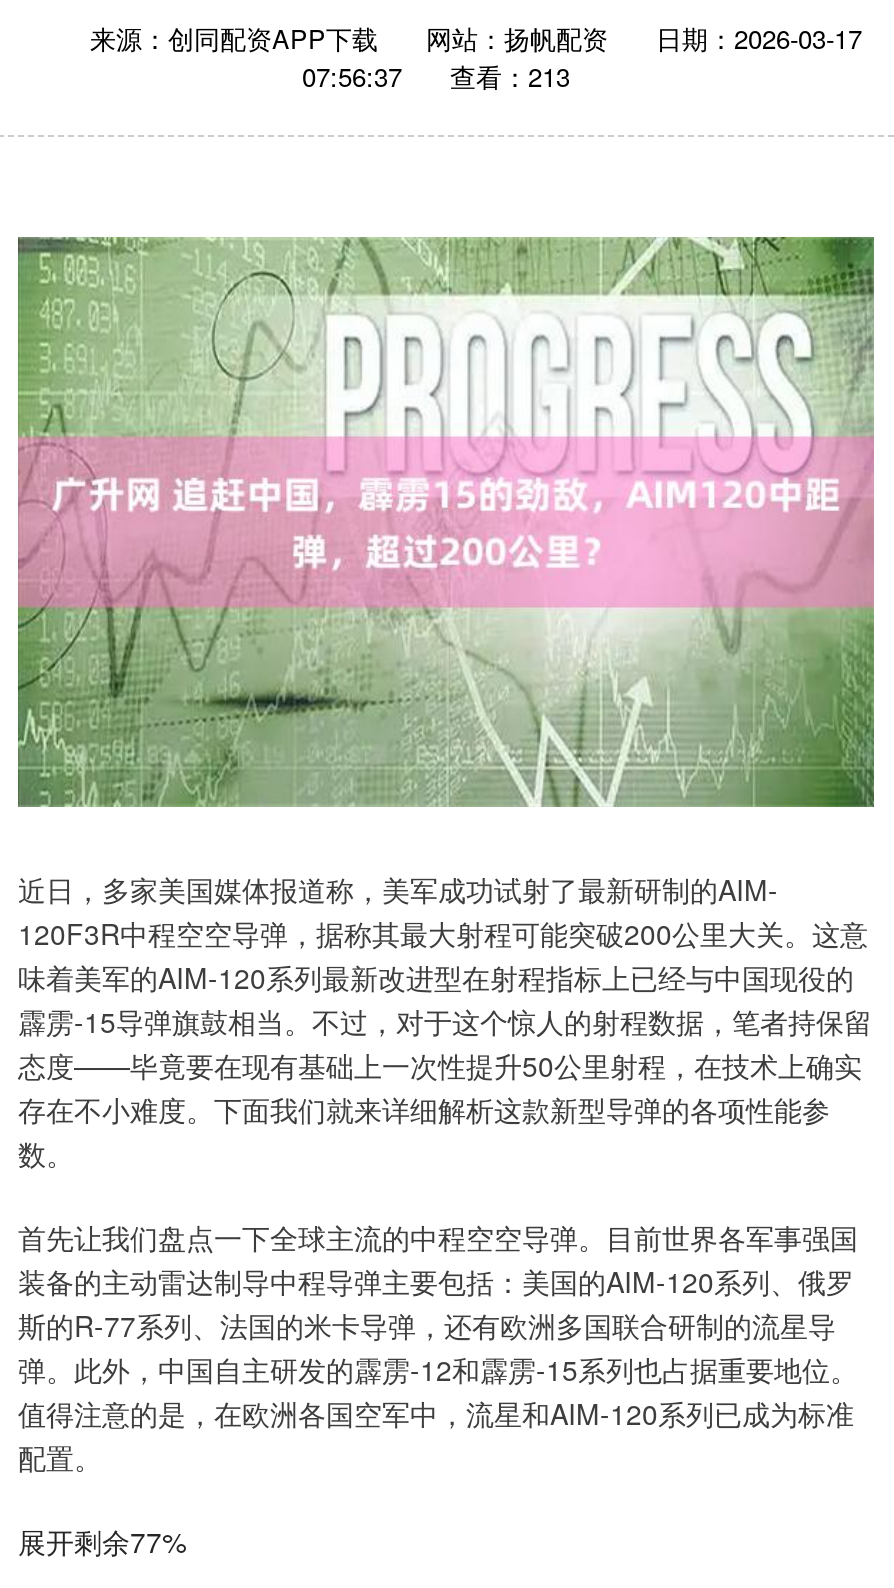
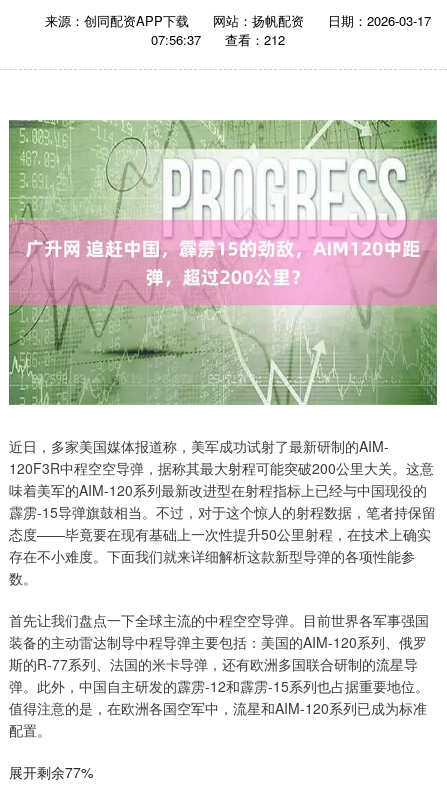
- 07:56:37 查看：213
+ 07:56:37 查看：212
